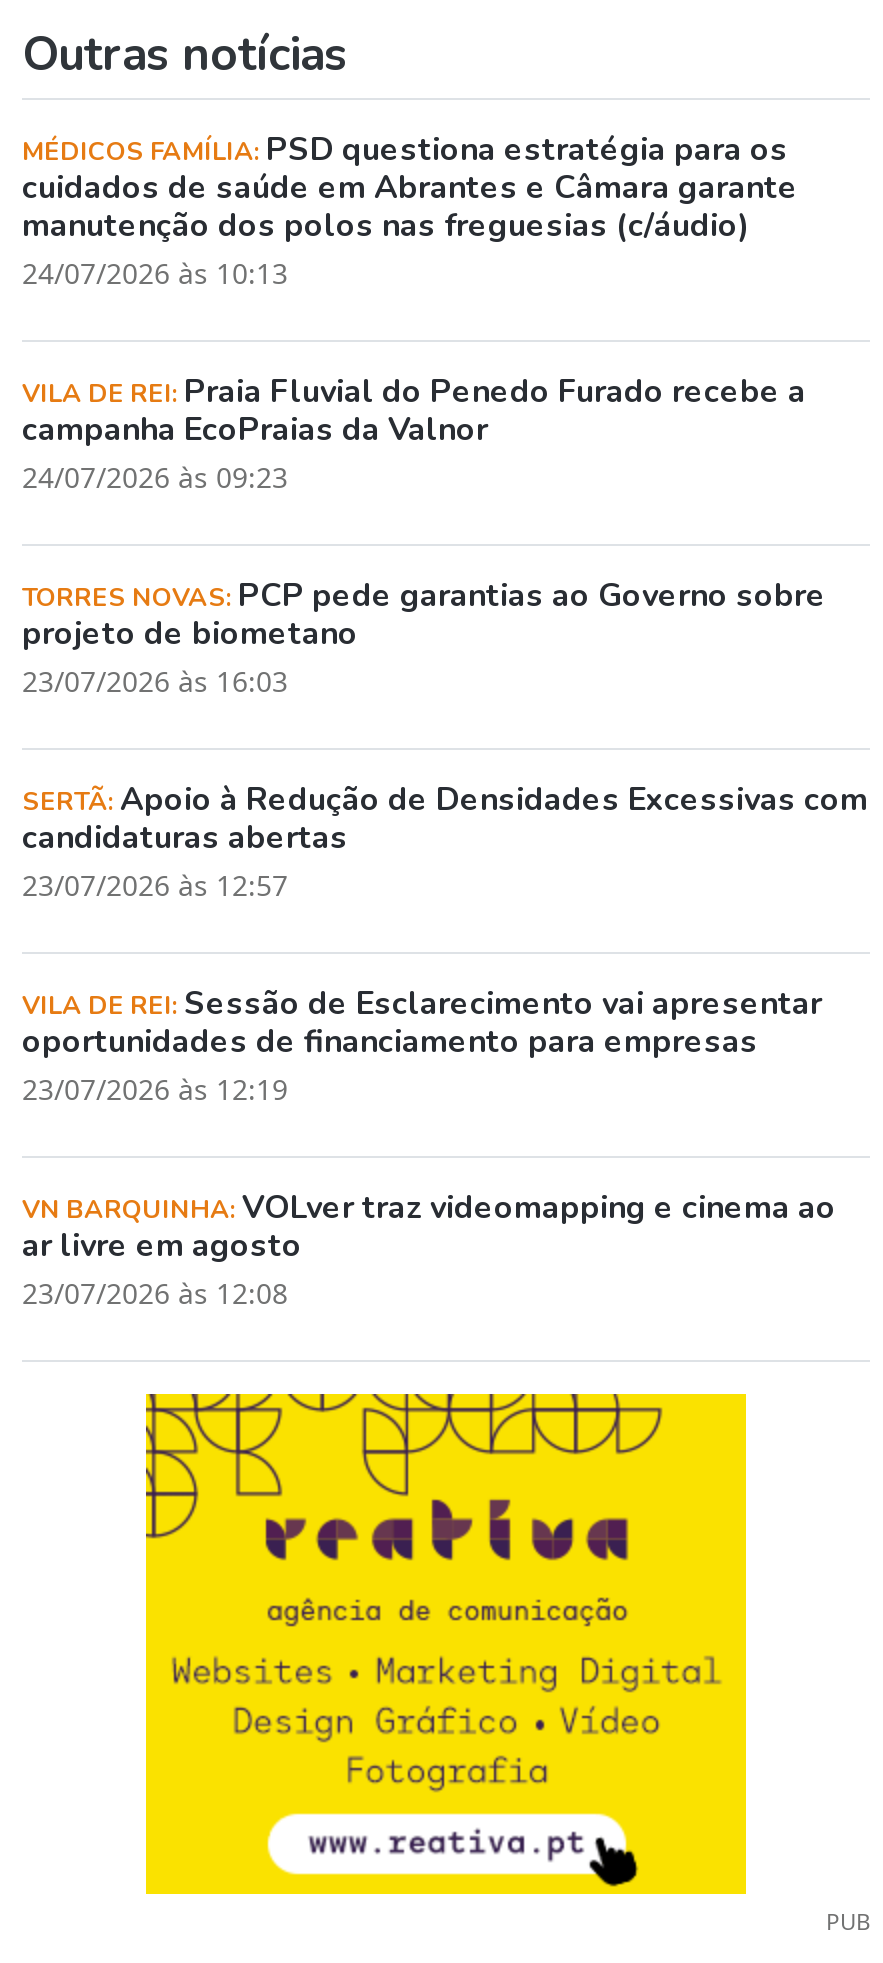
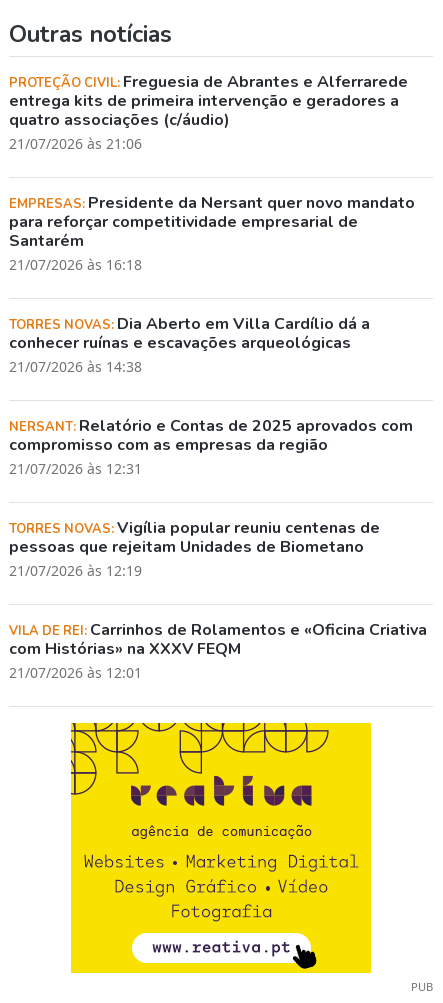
- MÉDICOS FAMÍLIA: PSD questiona estratégia para os
- cuidados de saúde em Abrantes e Câmara garante
- manutenção dos polos nas freguesias (c/áudio)
- 24/07/2026 às 10:13
+ PROTEÇÃO CIVIL: Freguesia de Abrantes e Alferrarede
+ entrega kits de primeira intervenção e geradores a
+ quatro associações (c/áudio)
+ 21/07/2026 às 21:06

- VILA DE REI: Praia Fluvial do Penedo Furado recebe a
- campanha EcoPraias da Valnor
- 24/07/2026 às 09:23
+ EMPRESAS: Presidente da Nersant quer novo mandato
+ para reforçar competitividade empresarial de
+ Santarém
+ 21/07/2026 às 16:18

- TORRES NOVAS: PCP pede garantias ao Governo sobre
- projeto de biometano
- 23/07/2026 às 16:03
+ TORRES NOVAS: Dia Aberto em Villa Cardílio dá a
+ conhecer ruínas e escavações arqueológicas
+ 21/07/2026 às 14:38

- SERTÃ: Apoio à Redução de Densidades Excessivas com
- candidaturas abertas
- 23/07/2026 às 12:57
+ NERSANT: Relatório e Contas de 2025 aprovados com
+ compromisso com as empresas da região
+ 21/07/2026 às 12:31

- VILA DE REI: Sessão de Esclarecimento vai apresentar
- oportunidades de financiamento para empresas
- 23/07/2026 às 12:19
+ TORRES NOVAS: Vigília popular reuniu centenas de
+ pessoas que rejeitam Unidades de Biometano
+ 21/07/2026 às 12:19

- VN BARQUINHA: VOLver traz videomapping e cinema ao
- ar livre em agosto
- 23/07/2026 às 12:08
+ VILA DE REI: Carrinhos de Rolamentos e «Oficina Criativa
+ com Histórias» na XXXV FEQM
+ 21/07/2026 às 12:01
